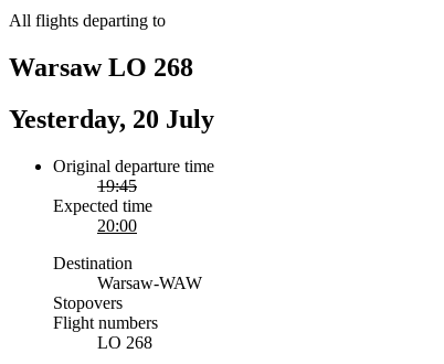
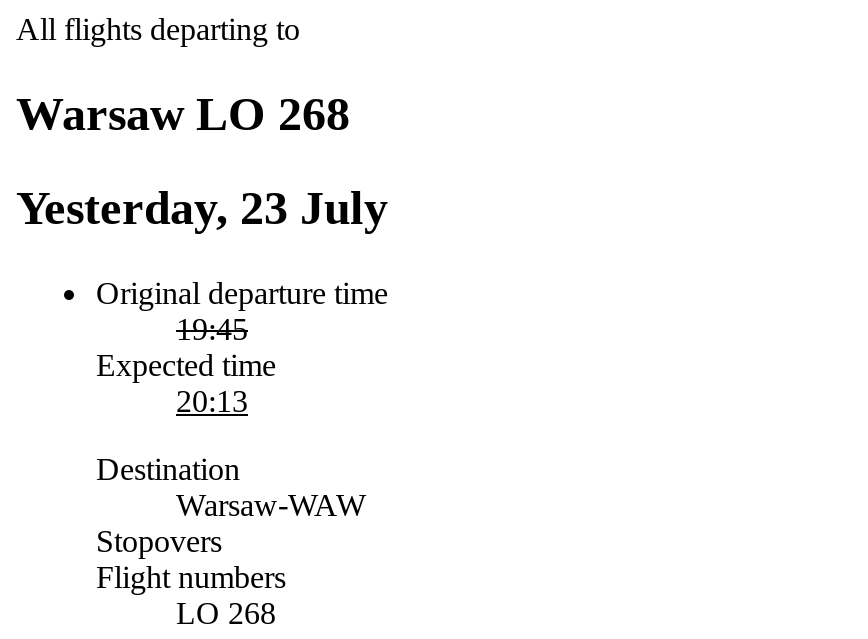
- Yesterday, 20 July
+ Yesterday, 23 July

- 20:00
+ 20:13
